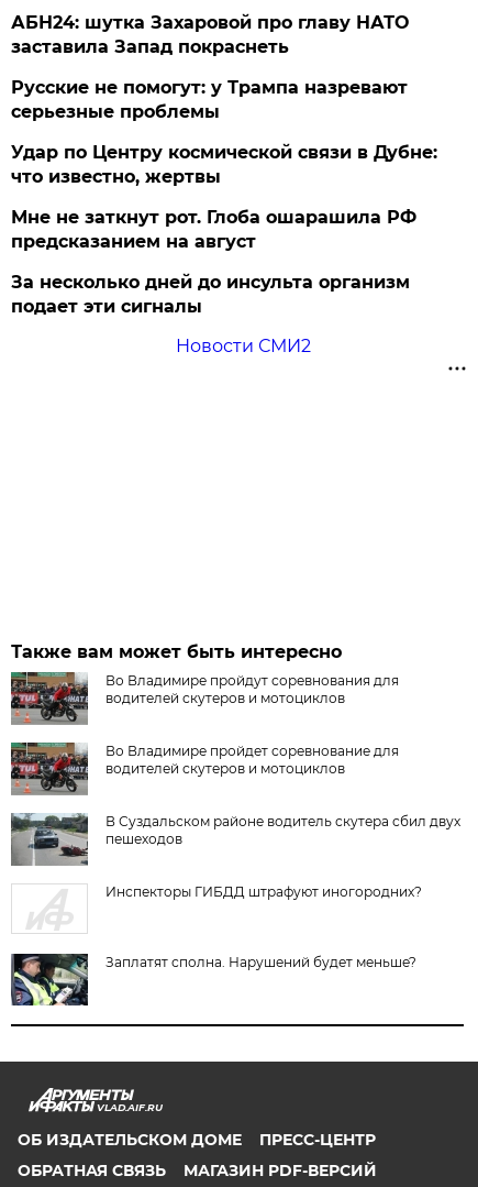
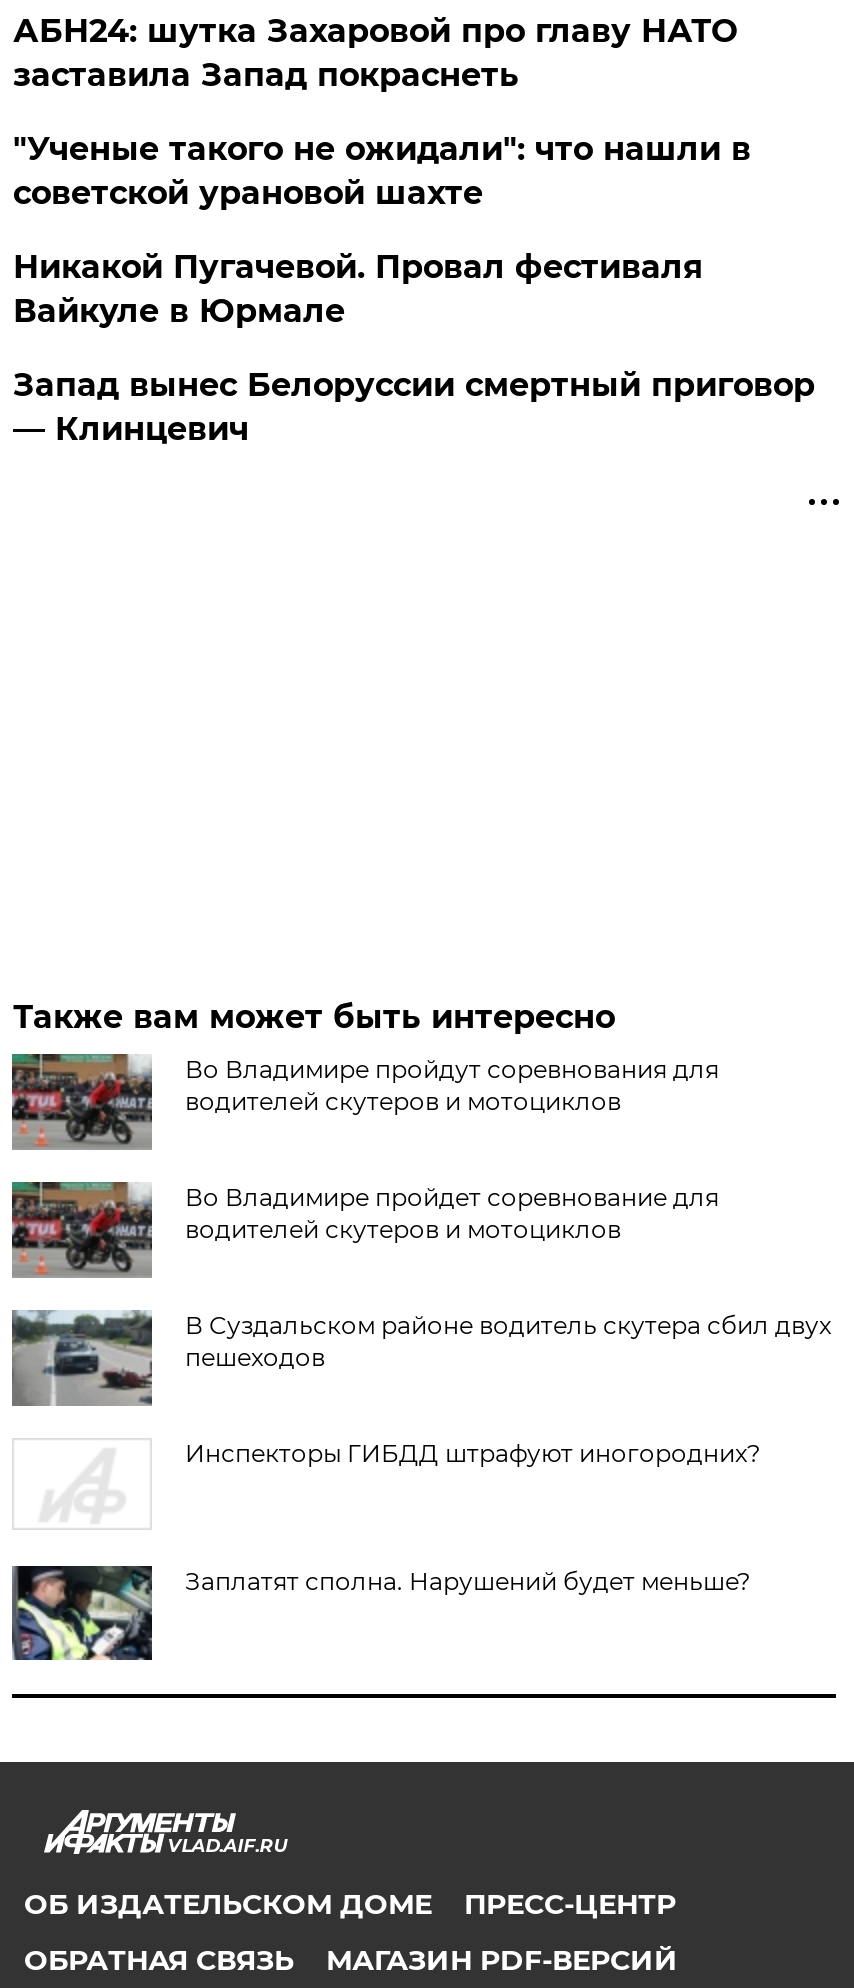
- Русские не помогут: у Трампа назревают
- серьезные проблемы
- Удар по Центру космической связи в Дубне:
- что известно, жертвы
- Мне не заткнут рот. Глоба ошарашила РФ
- предсказанием на август
- За несколько дней до инсульта организм
- подает эти сигналы
- Новости СМИ2
+ "Ученые такого не ожидали": что нашли в
+ советской урановой шахте
+ Никакой Пугачевой. Провал фестиваля
+ Вайкуле в Юрмале
+ Запад вынес Белоруссии смертный приговор
+ — Клинцевич
